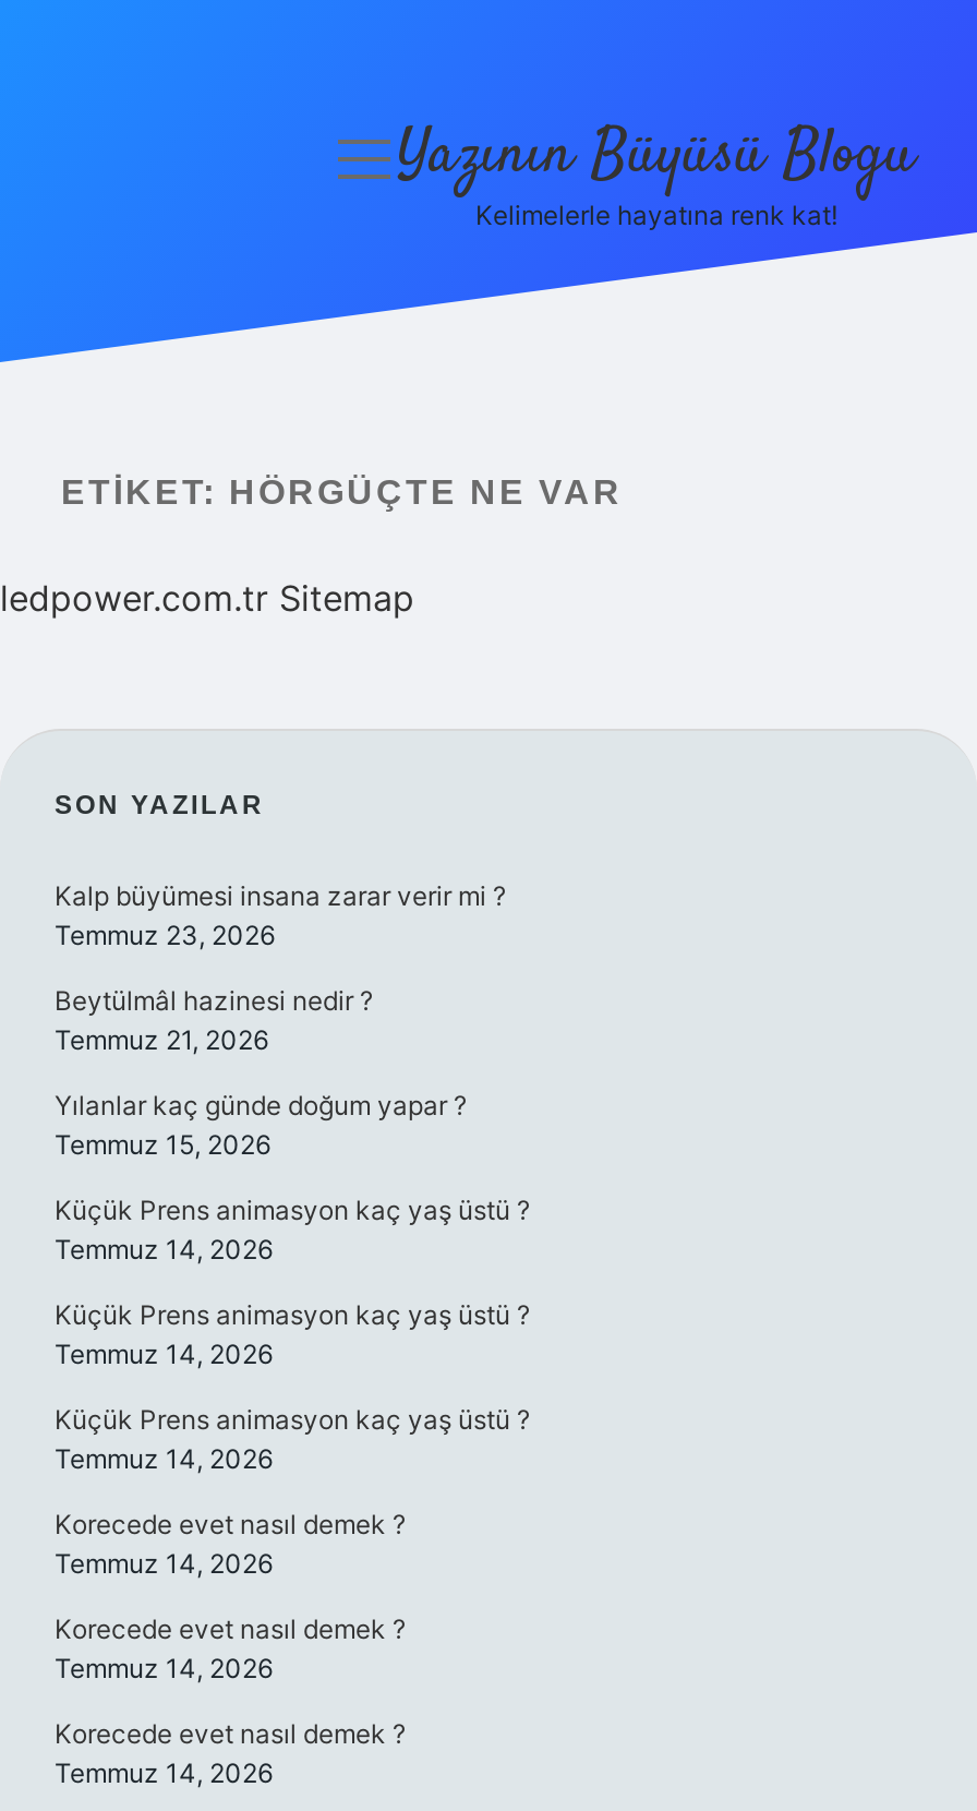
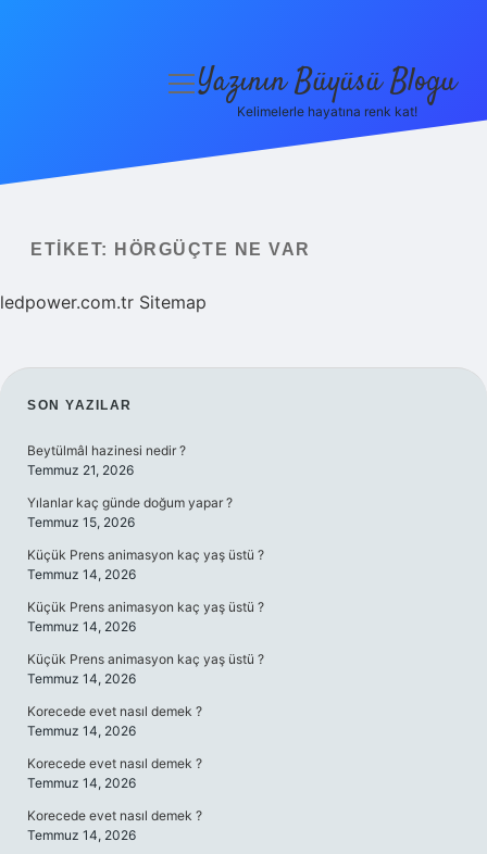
- Kalp büyümesi insana zarar verir mi ?
- Temmuz 23, 2026
